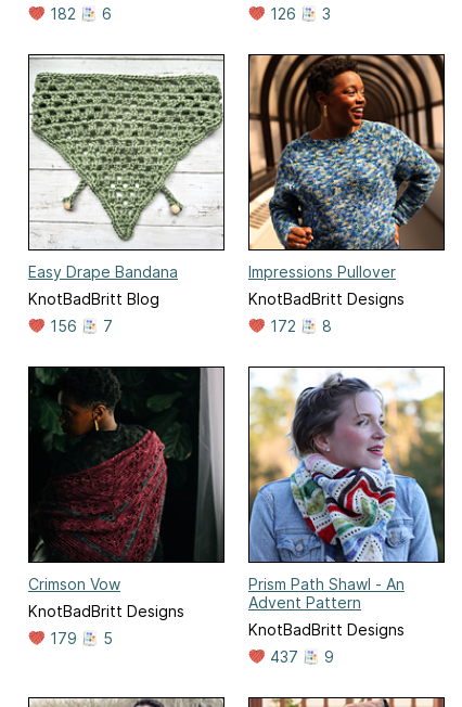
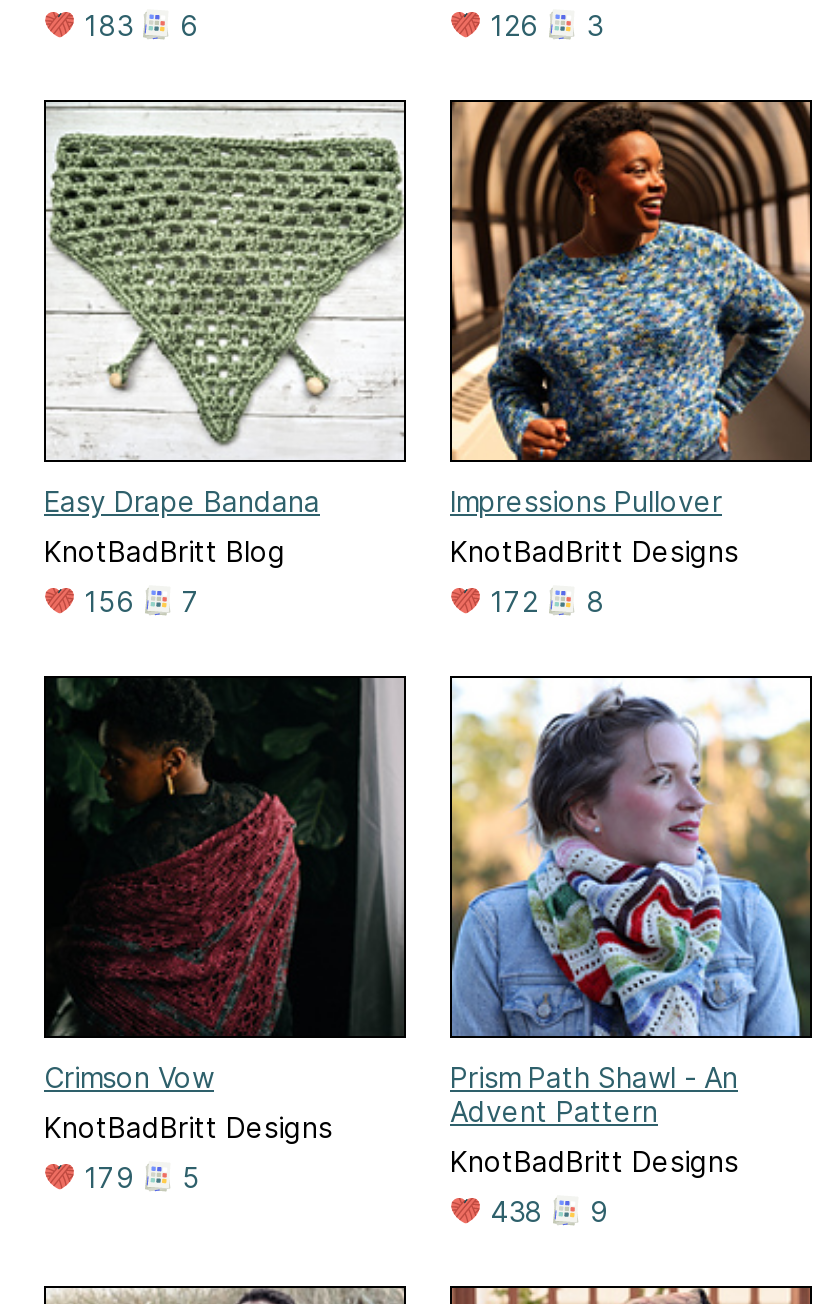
- 182 6
+ 183 6

- 437 9
+ 438 9
